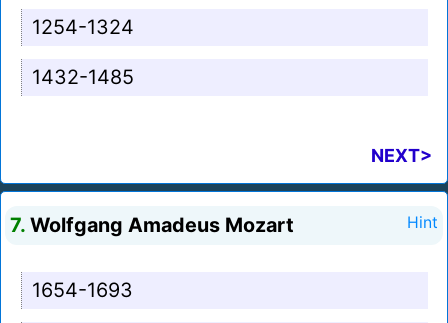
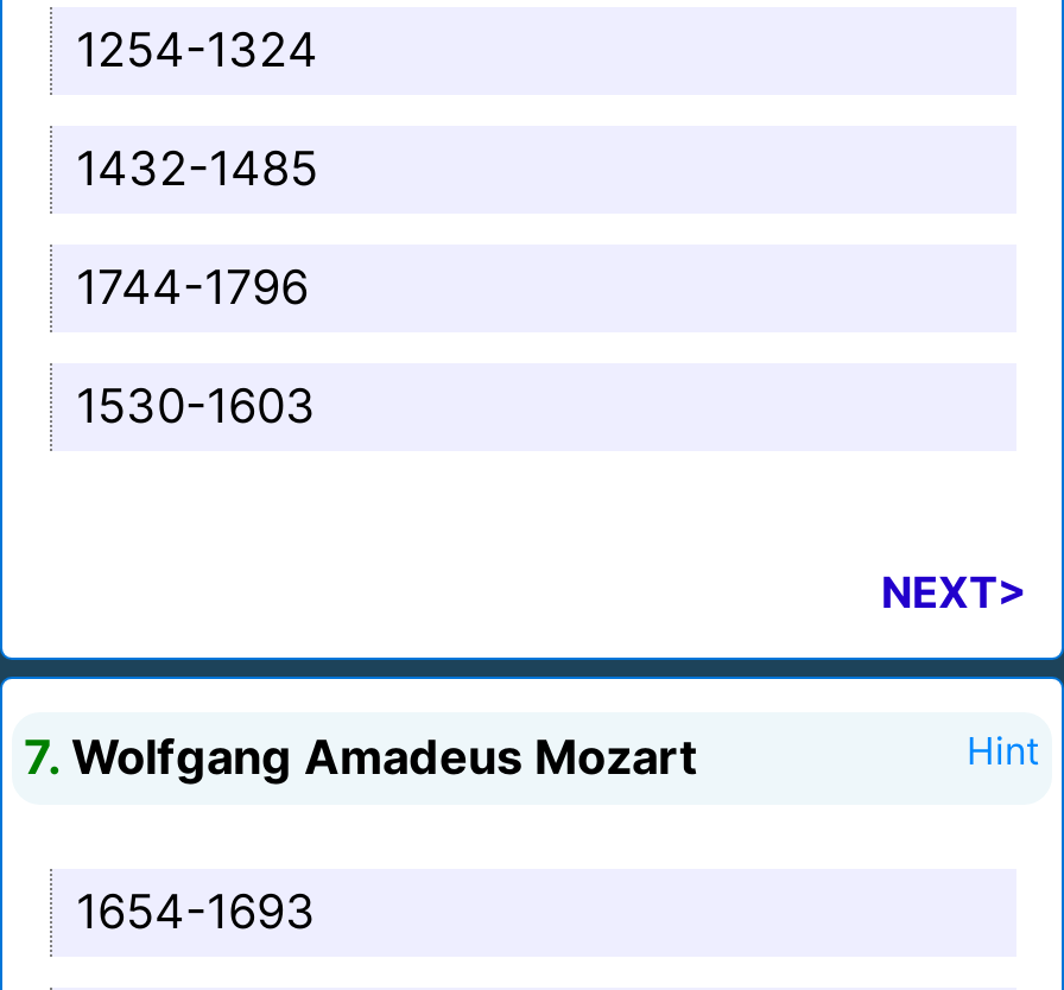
+ 1744-1796
+ 1530-1603
